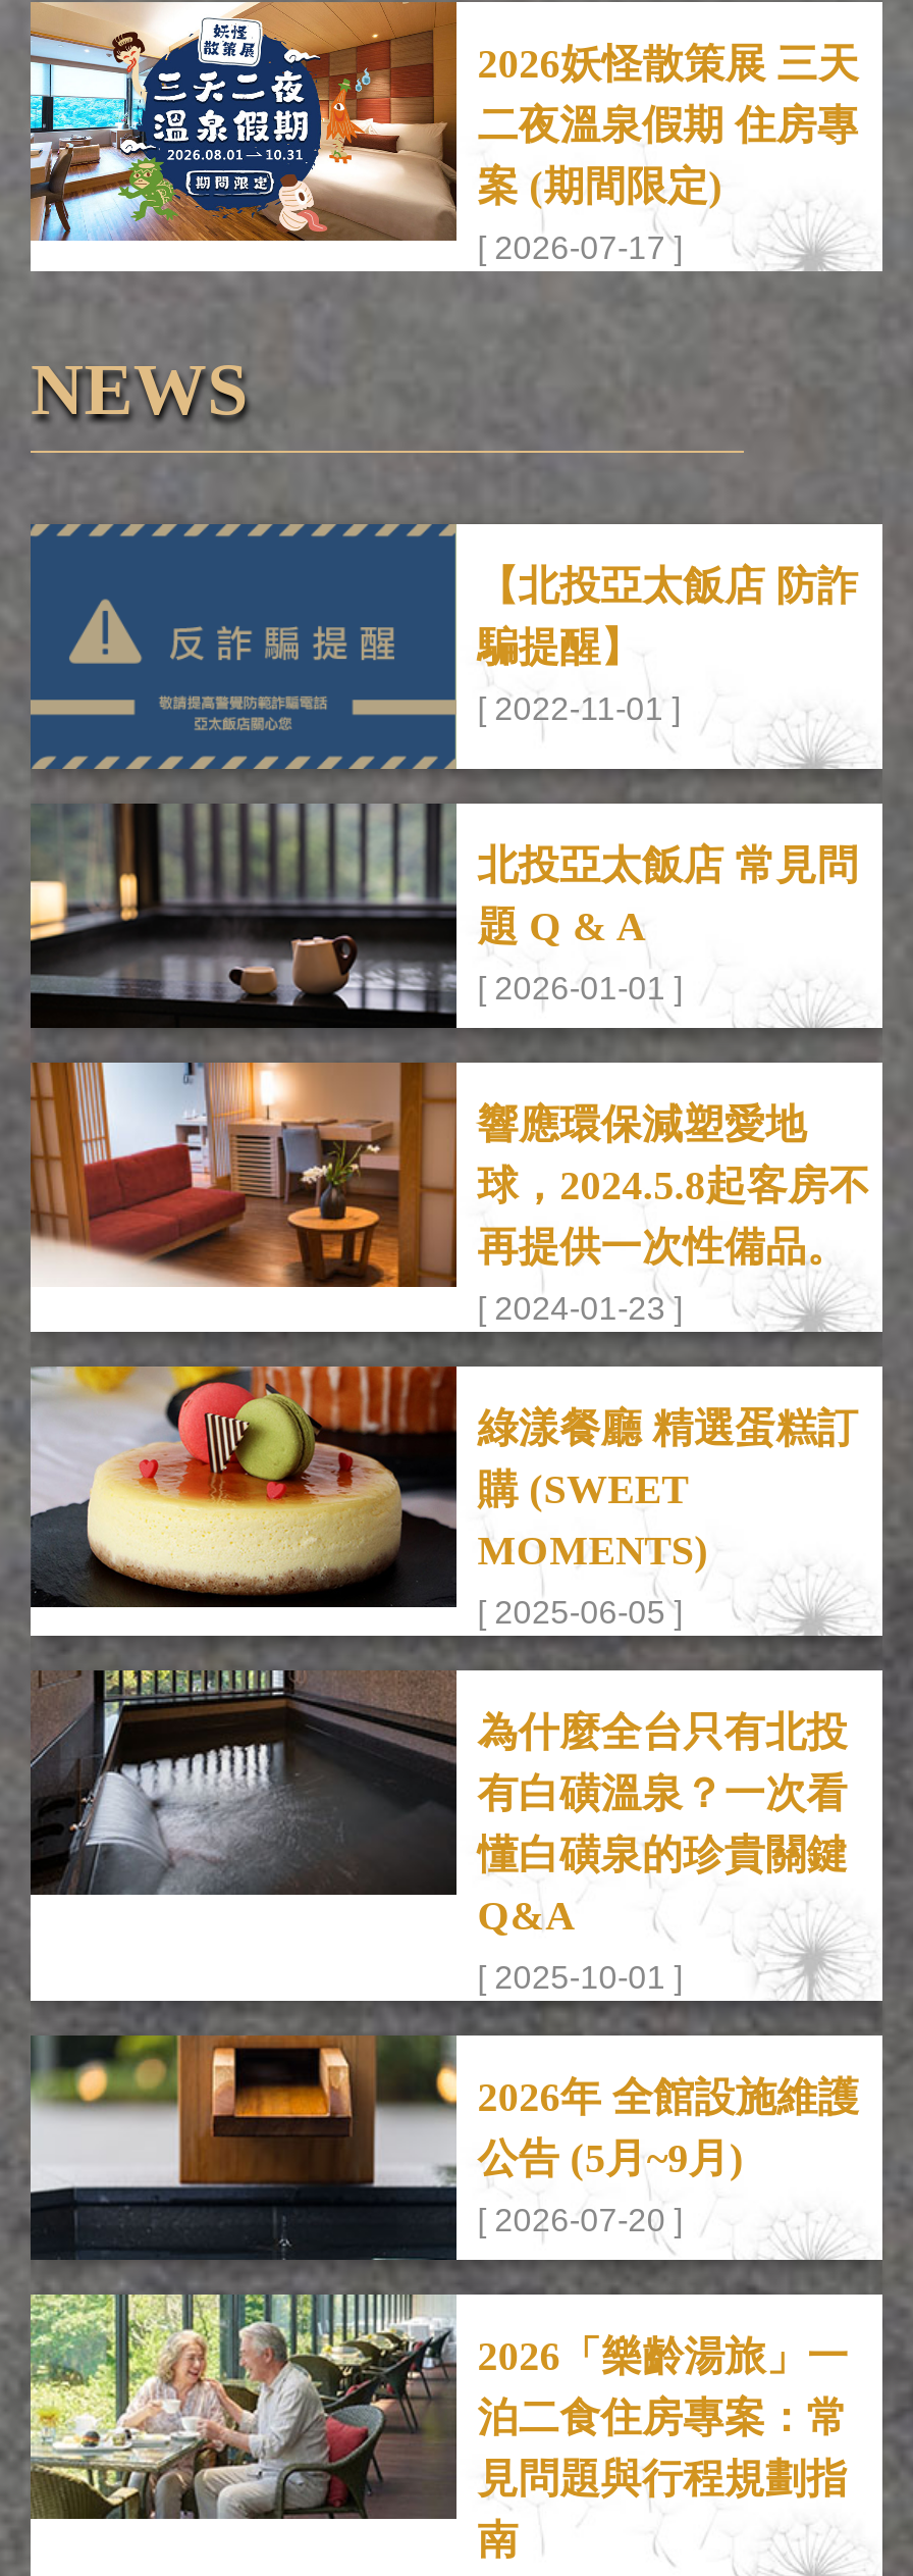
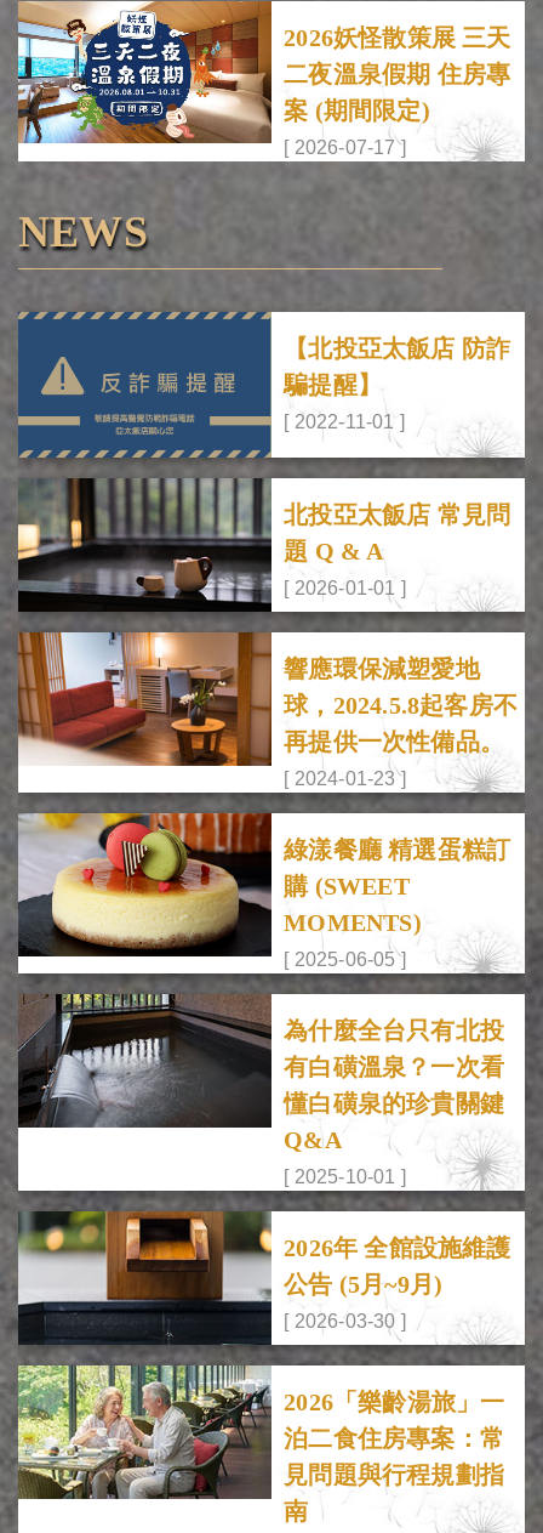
- [ 2026-07-20 ]
+ [ 2026-03-30 ]
